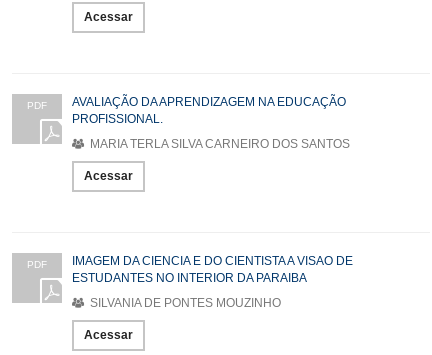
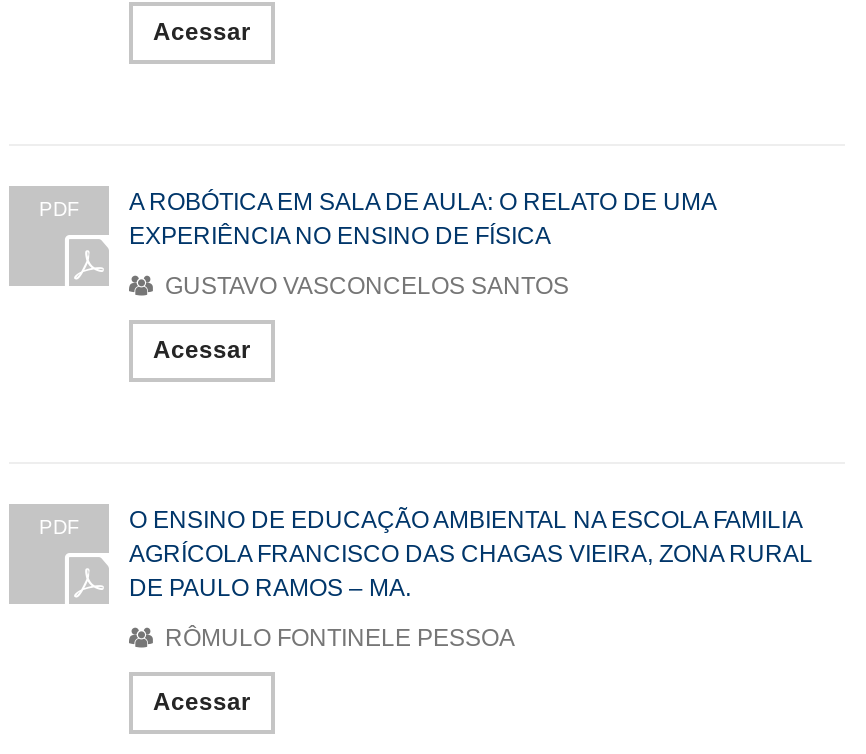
- AVALIAÇÃO DA APRENDIZAGEM NA EDUCAÇÃO
- PROFISSIONAL.
+ A ROBÓTICA EM SALA DE AULA: O RELATO DE UMA
+ EXPERIÊNCIA NO ENSINO DE FÍSICA

- MARIA TERLA SILVA CARNEIRO DOS SANTOS
+ GUSTAVO VASCONCELOS SANTOS

- IMAGEM DA CIENCIA E DO CIENTISTA A VISAO DE
- ESTUDANTES NO INTERIOR DA PARAIBA
+ O ENSINO DE EDUCAÇÃO AMBIENTAL NA ESCOLA FAMILIA
+ AGRÍCOLA FRANCISCO DAS CHAGAS VIEIRA, ZONA RURAL
+ DE PAULO RAMOS – MA.

- SILVANIA DE PONTES MOUZINHO
+ RÔMULO FONTINELE PESSOA
